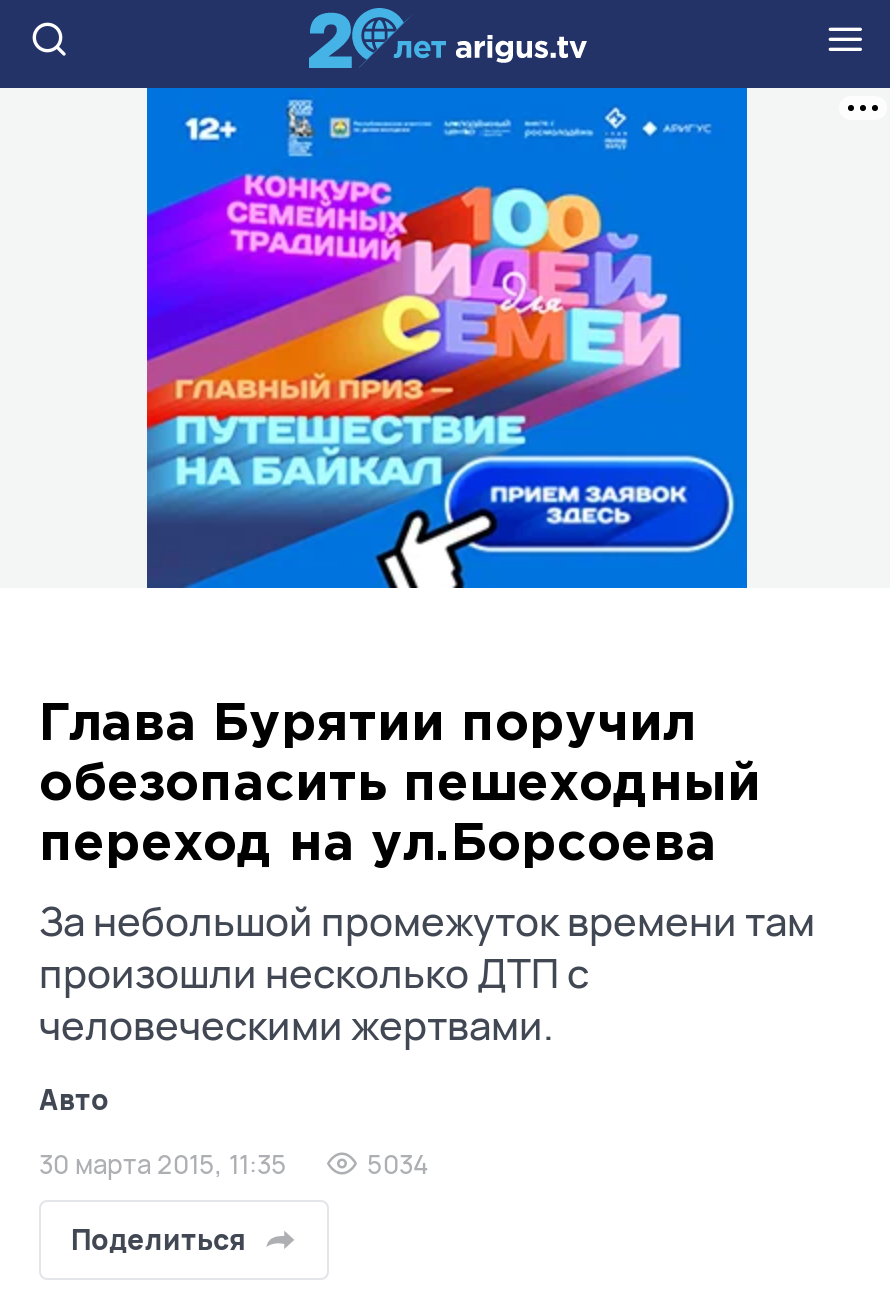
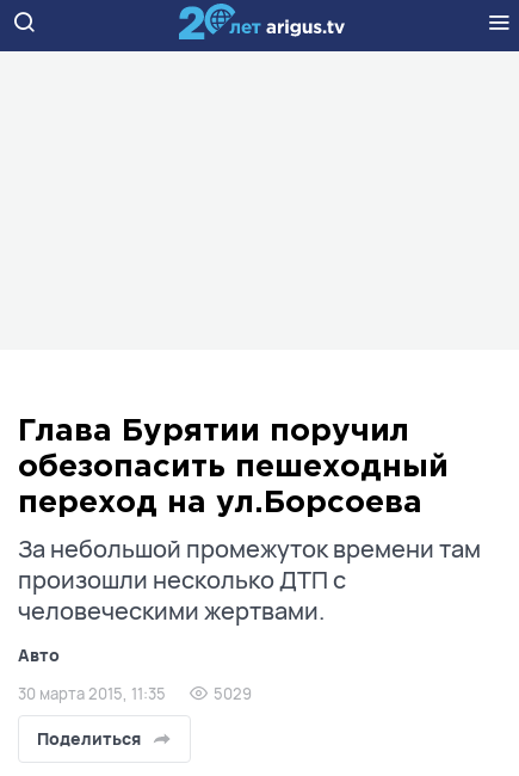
- [image]

- 5034
+ 5029
